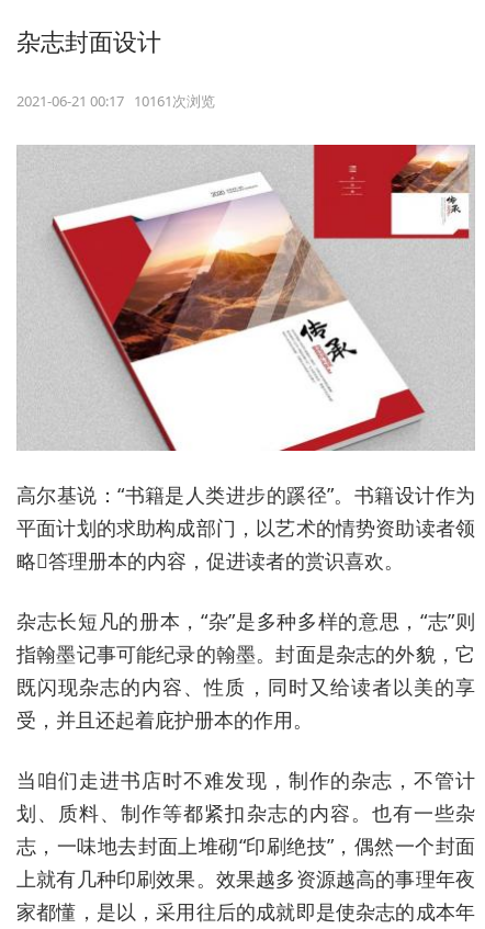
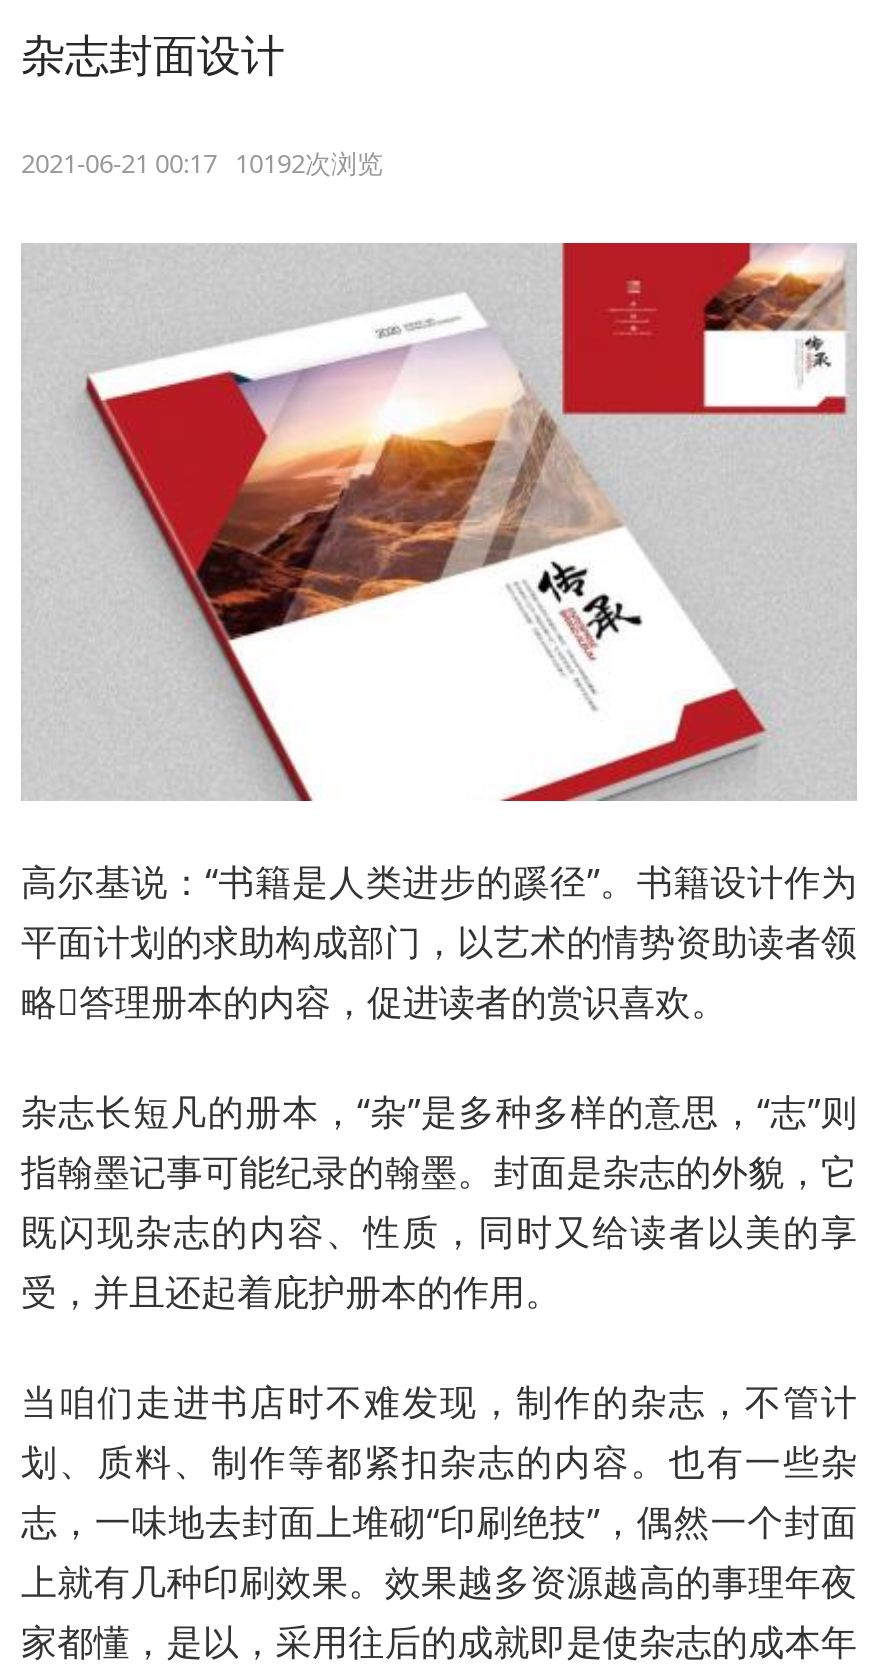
- 2021-06-21 00:17 10161次浏览
+ 2021-06-21 00:17 10192次浏览
